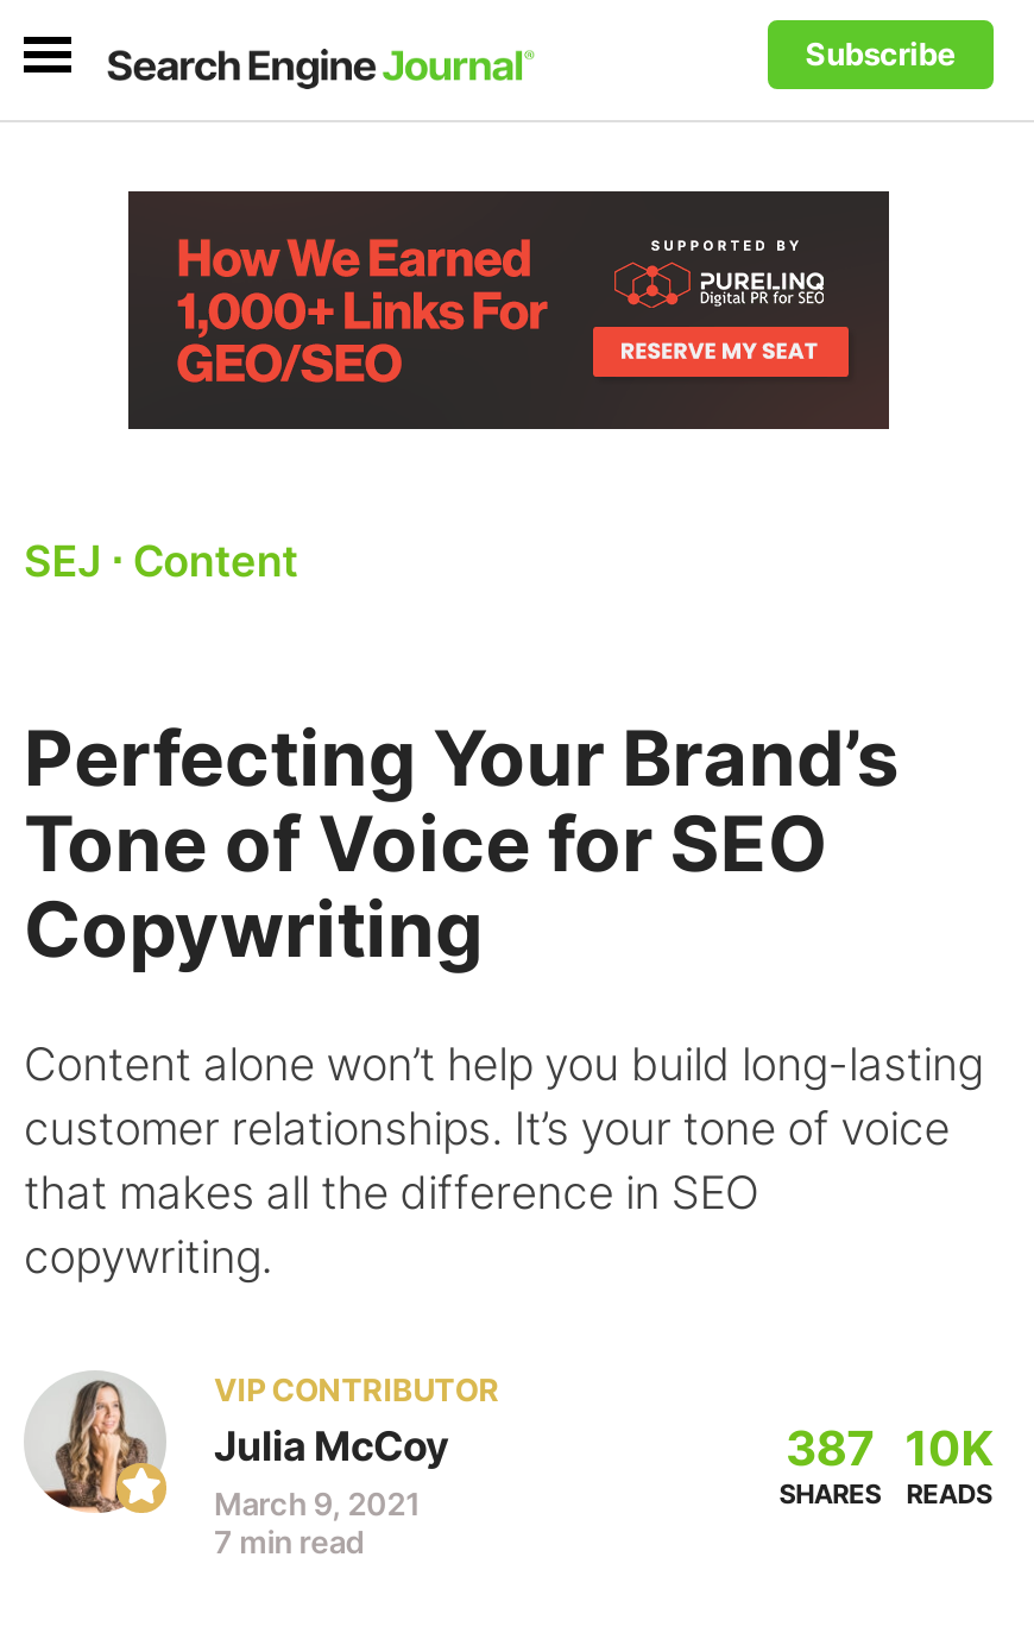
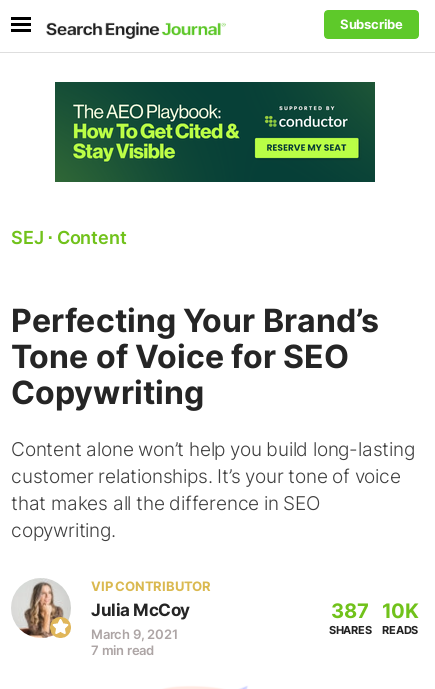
- [image]
+ [image]
